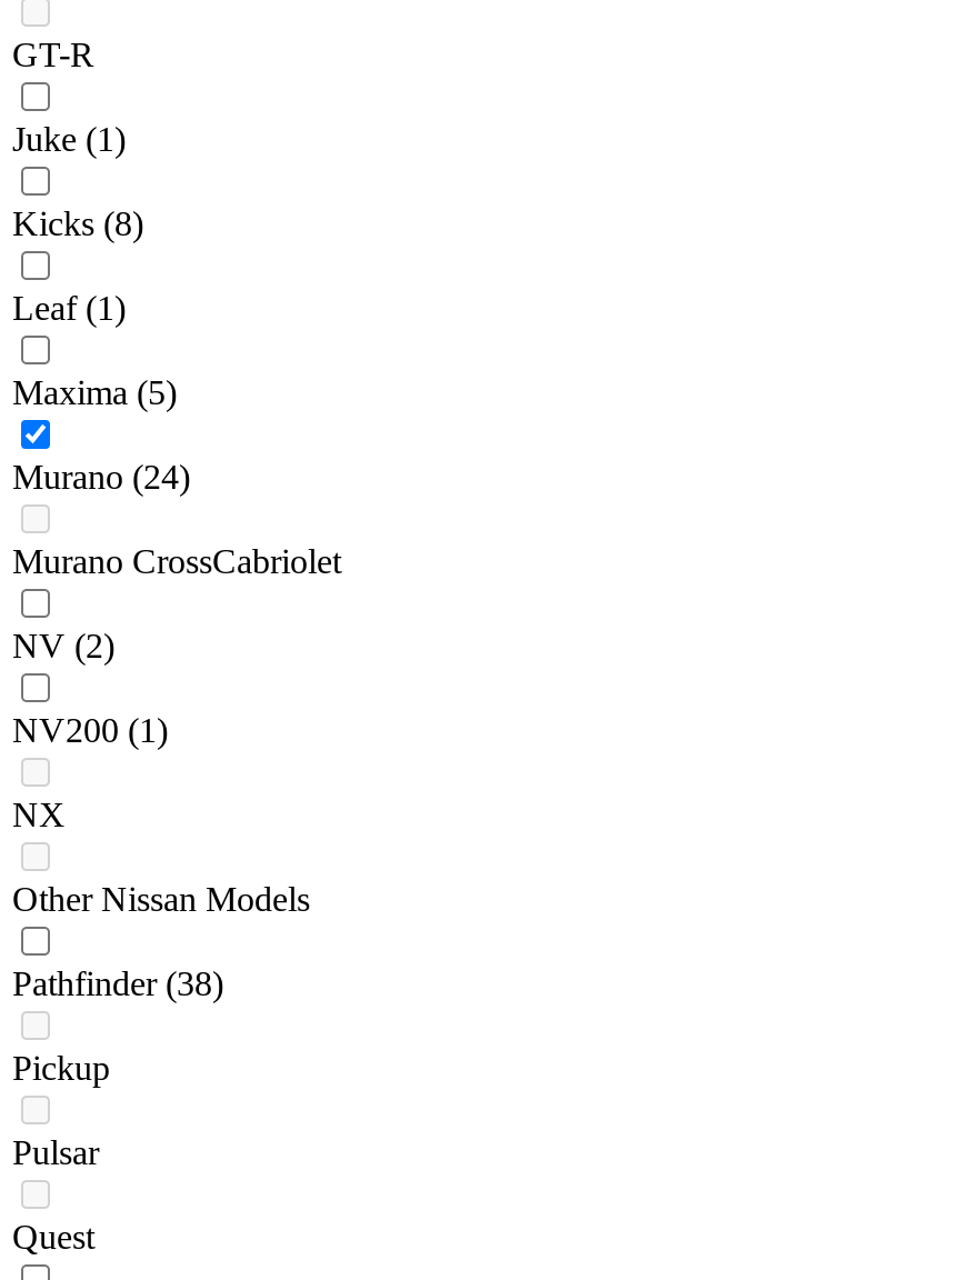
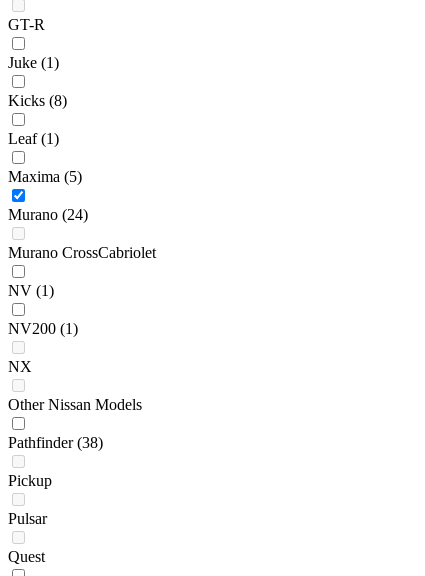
- NV (2)
+ NV (1)
